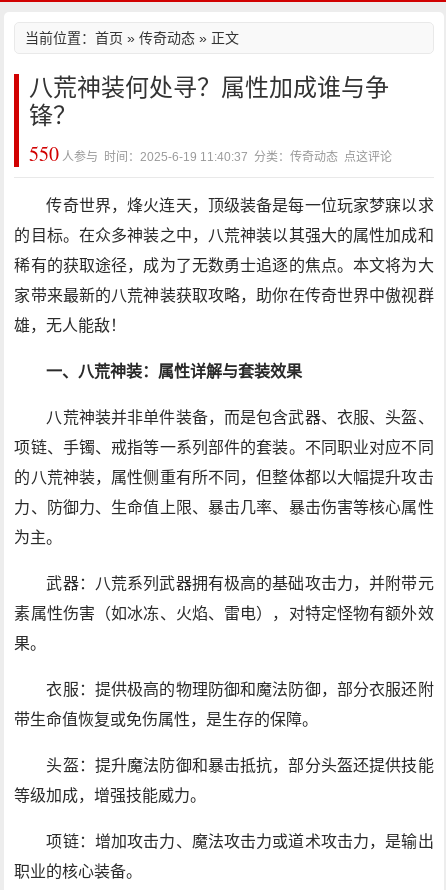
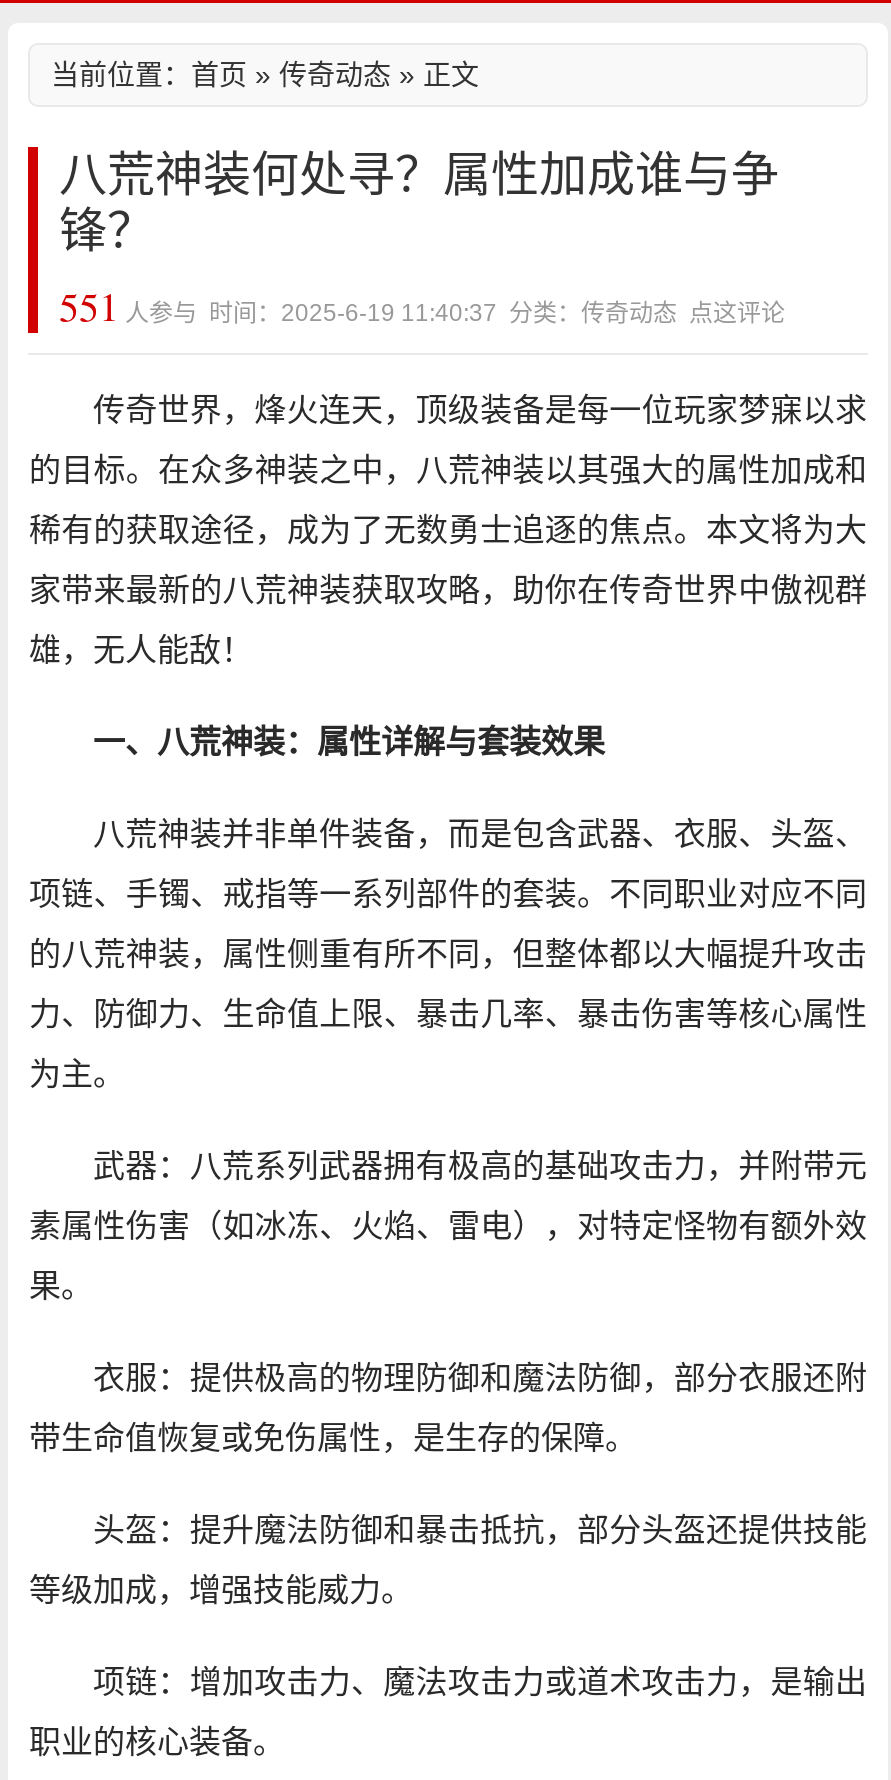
- 550人参与 时间：2025-6-19 11:40:37 分类：传奇动态点这评论
+ 551人参与 时间：2025-6-19 11:40:37 分类：传奇动态点这评论
